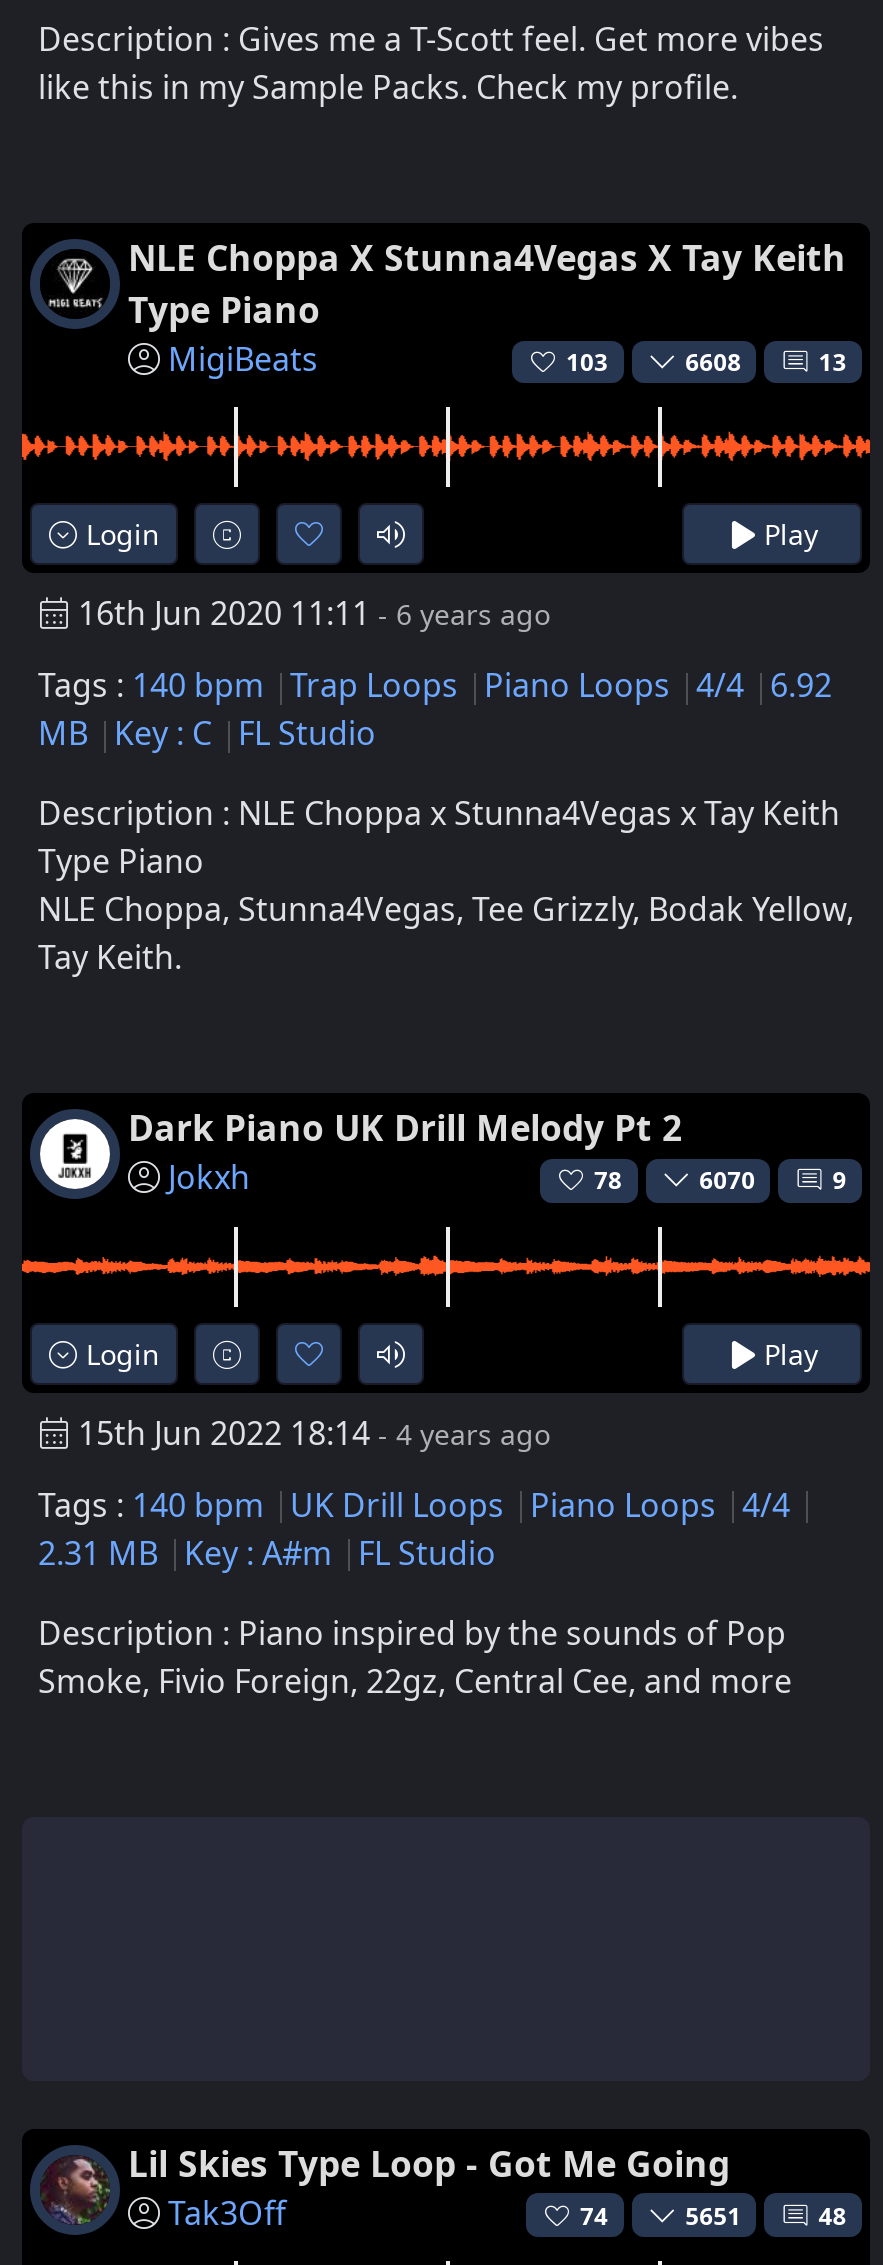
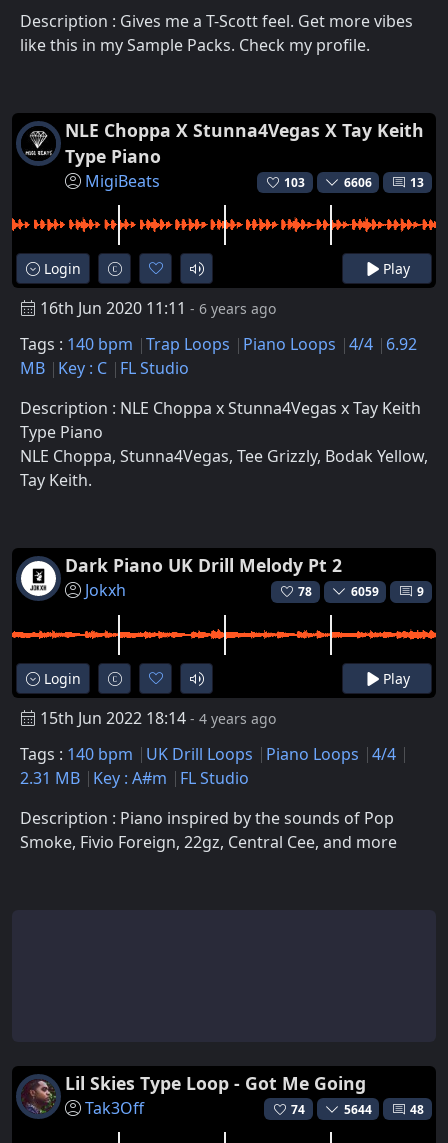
- 6608
+ 6606

- 6070
+ 6059

- 5651
+ 5644
